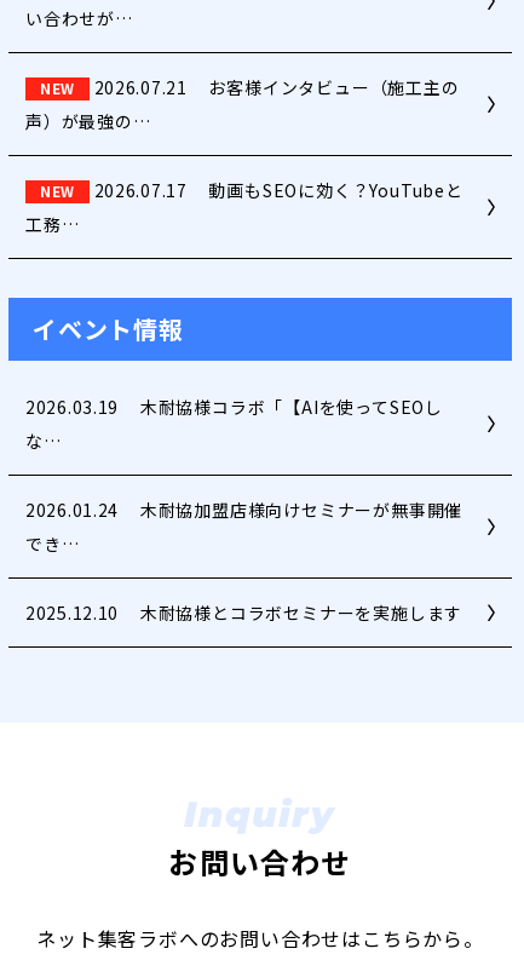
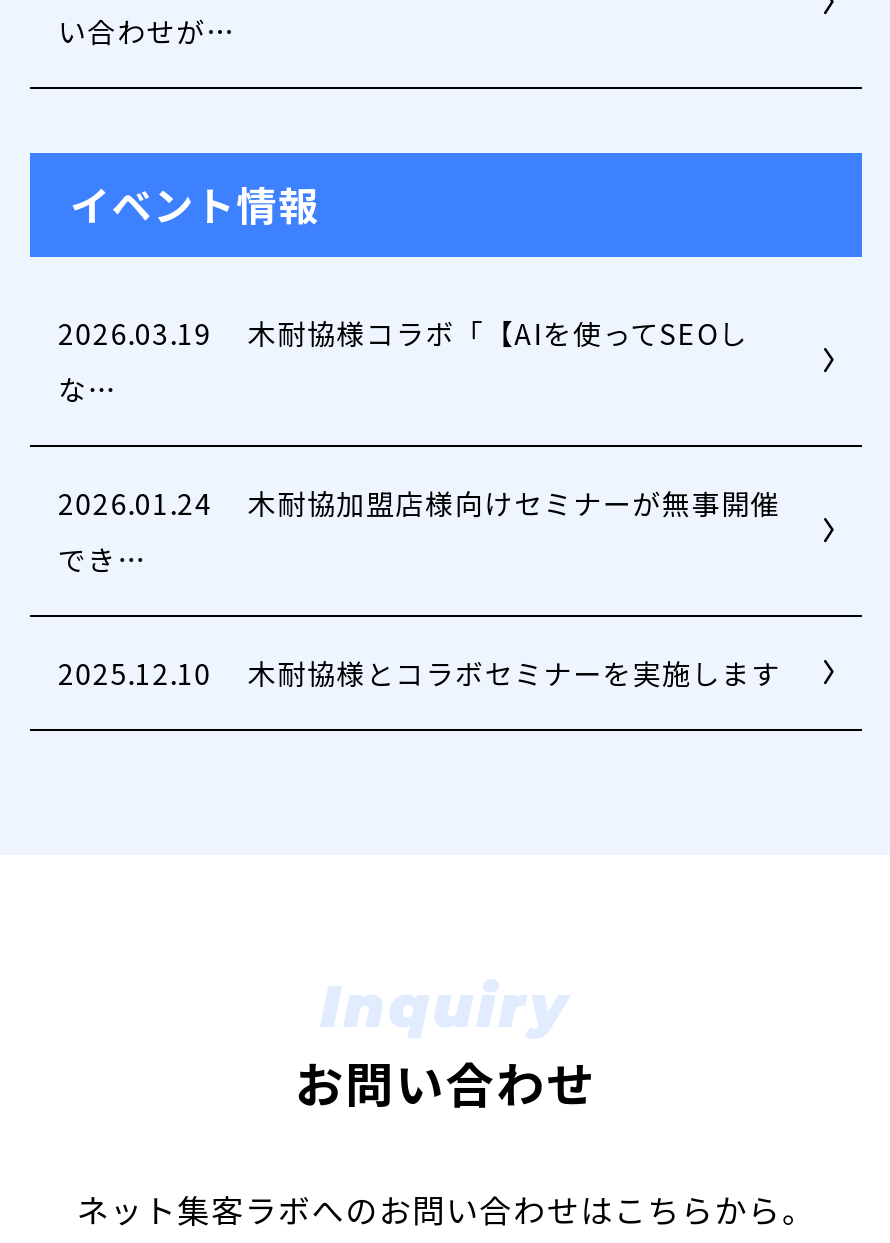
- NEW
- 2026.07.21
- お客様インタビュー（施工主の
- 声）が最強の…
- NEW
- 2026.07.17
- 動画もSEOに効く？YouTubeと
- 工務…
